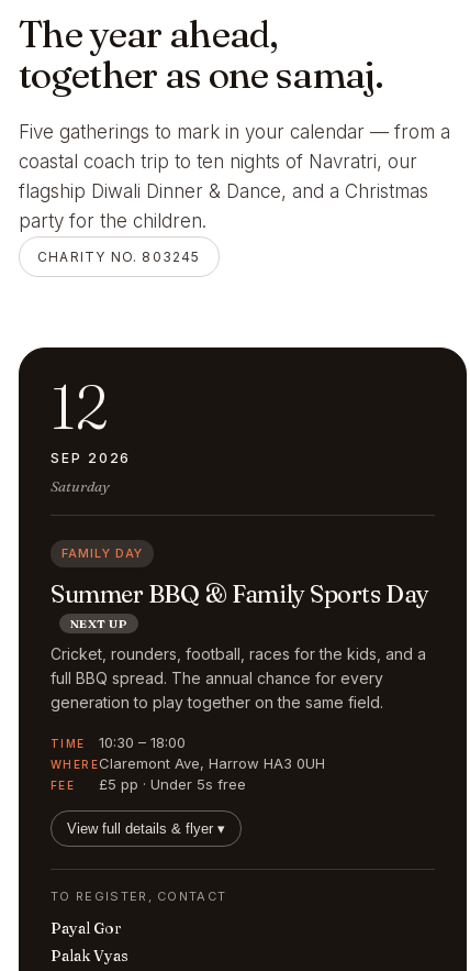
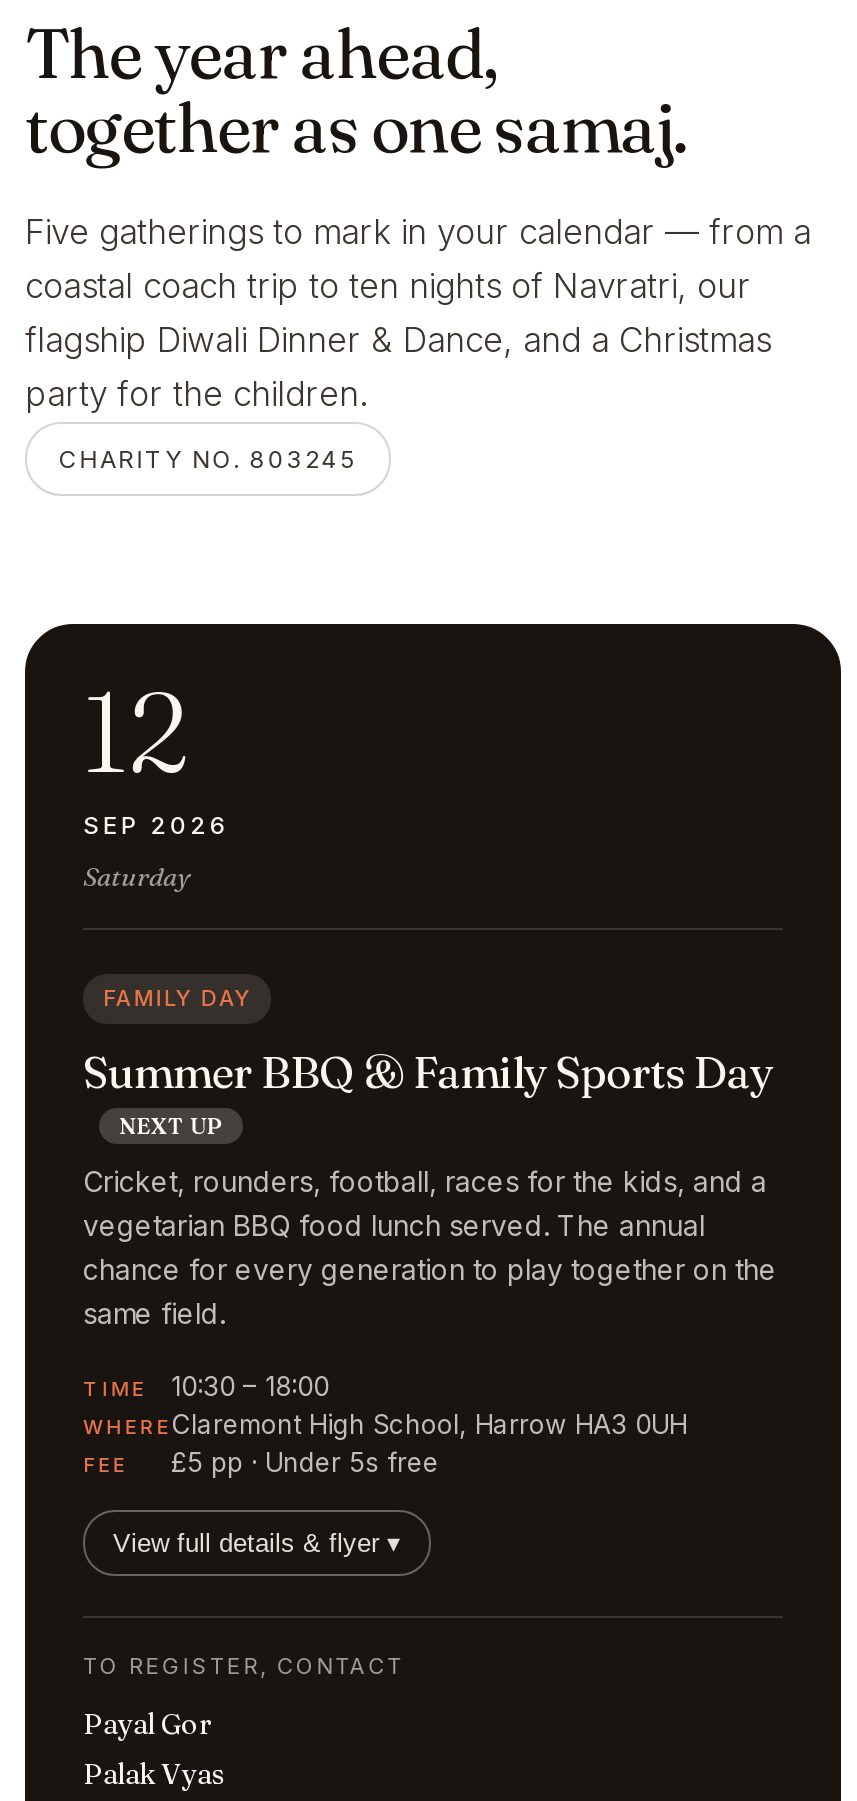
- full BBQ spread. The annual chance for every
- generation to play together on the same field.
+ vegetarian BBQ food lunch served. The annual
+ chance for every generation to play together on the
+ same field.

- WHERE Claremont Ave, Harrow HA3 0UH
+ WHERE Claremont High School, Harrow HA3 0UH
